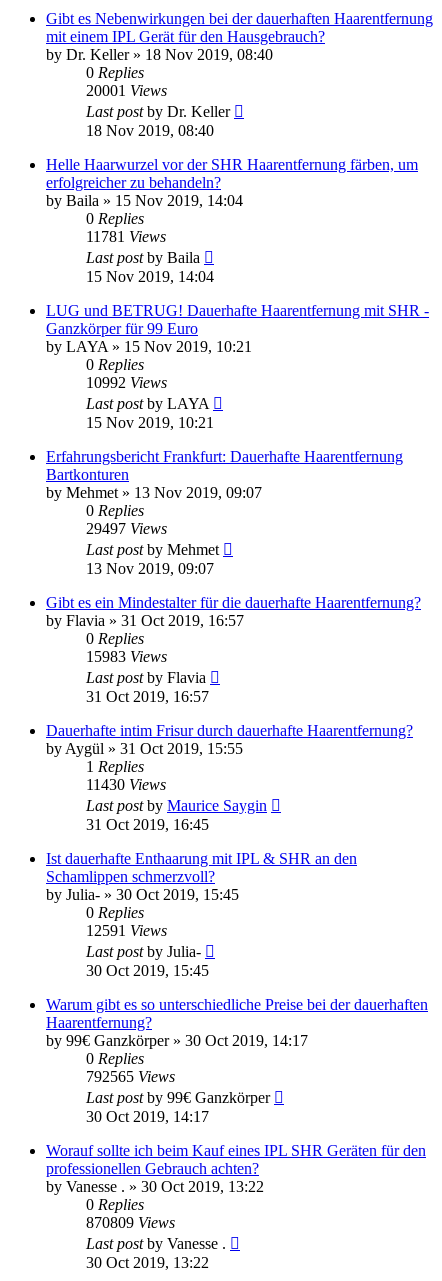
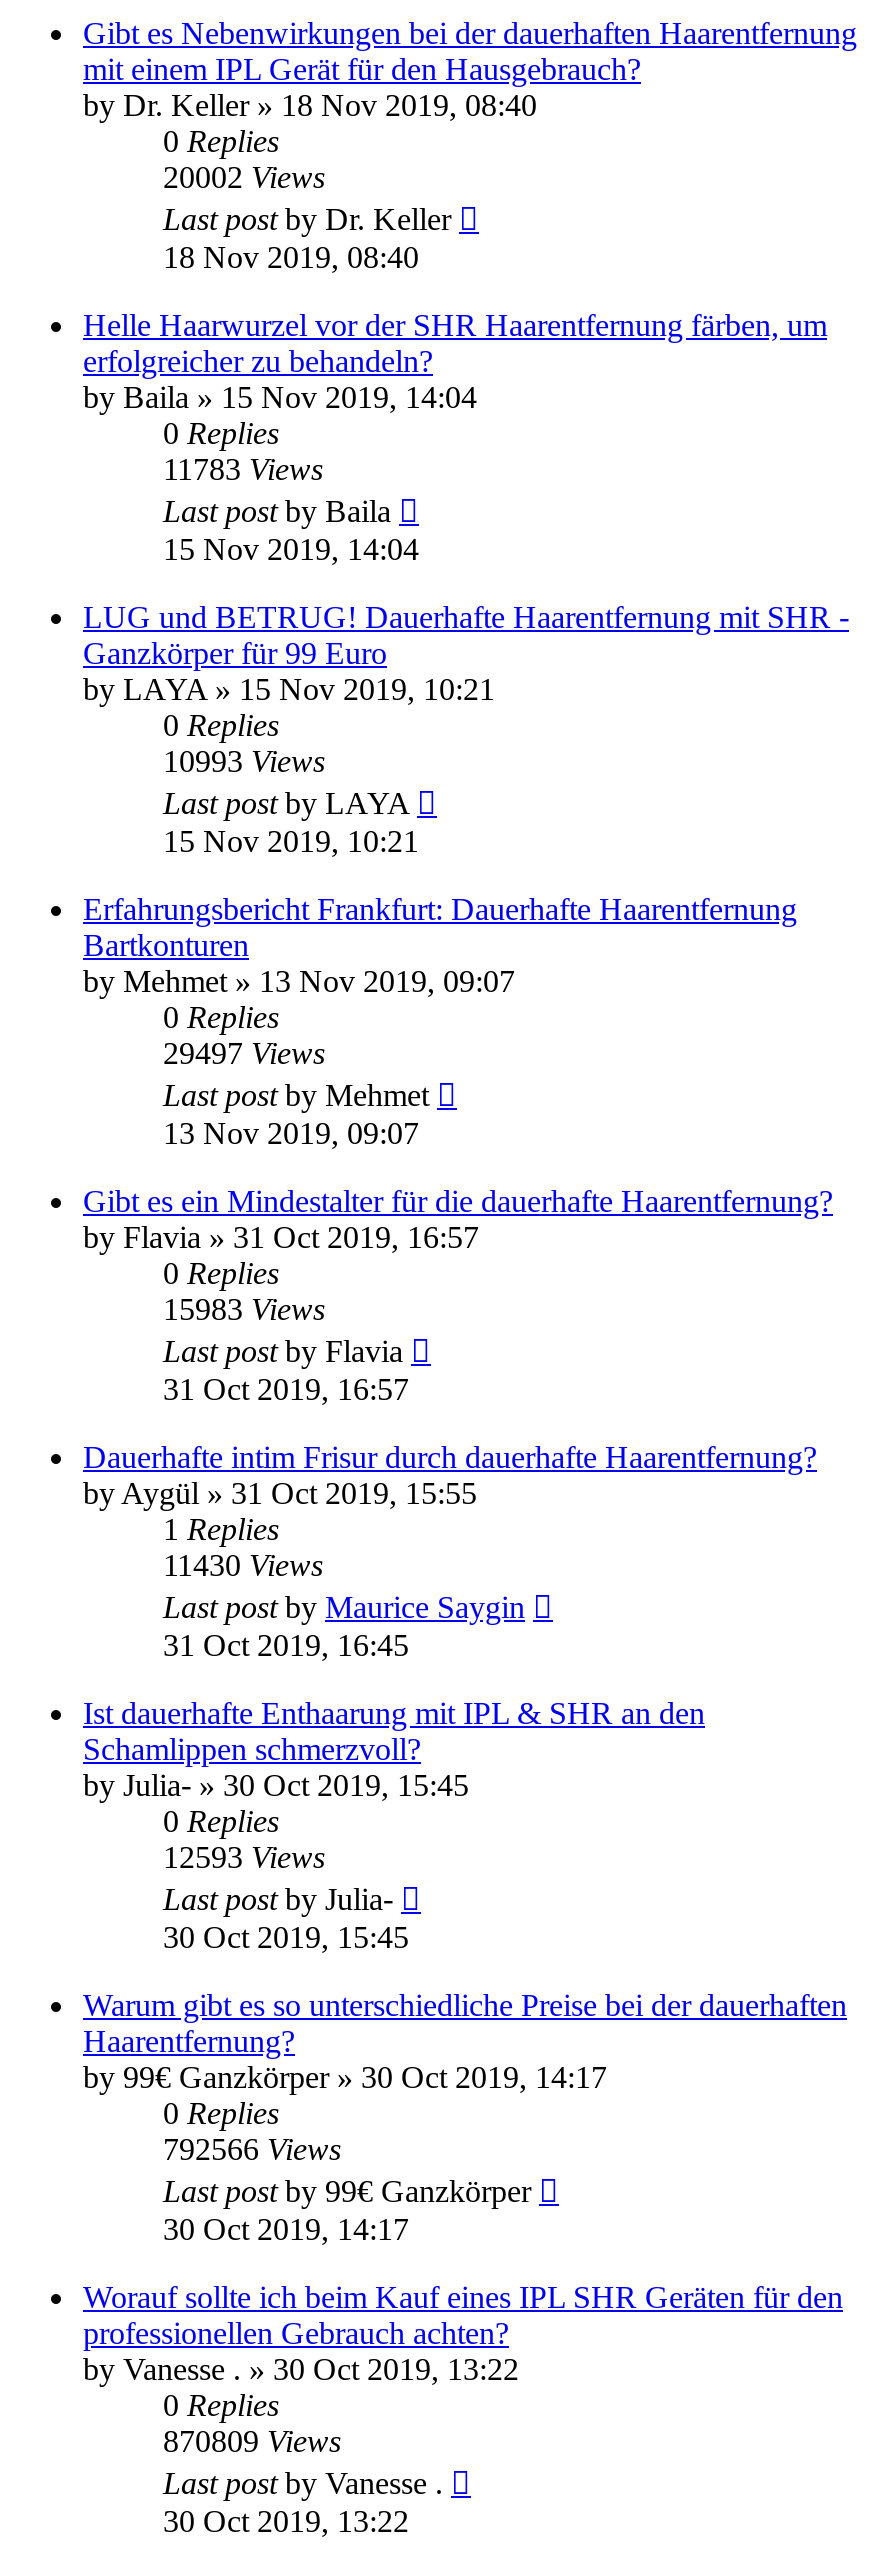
- 20001 Views
+ 20002 Views

- 11781 Views
+ 11783 Views

- 10992 Views
+ 10993 Views

- 12591 Views
+ 12593 Views

- 792565 Views
+ 792566 Views
